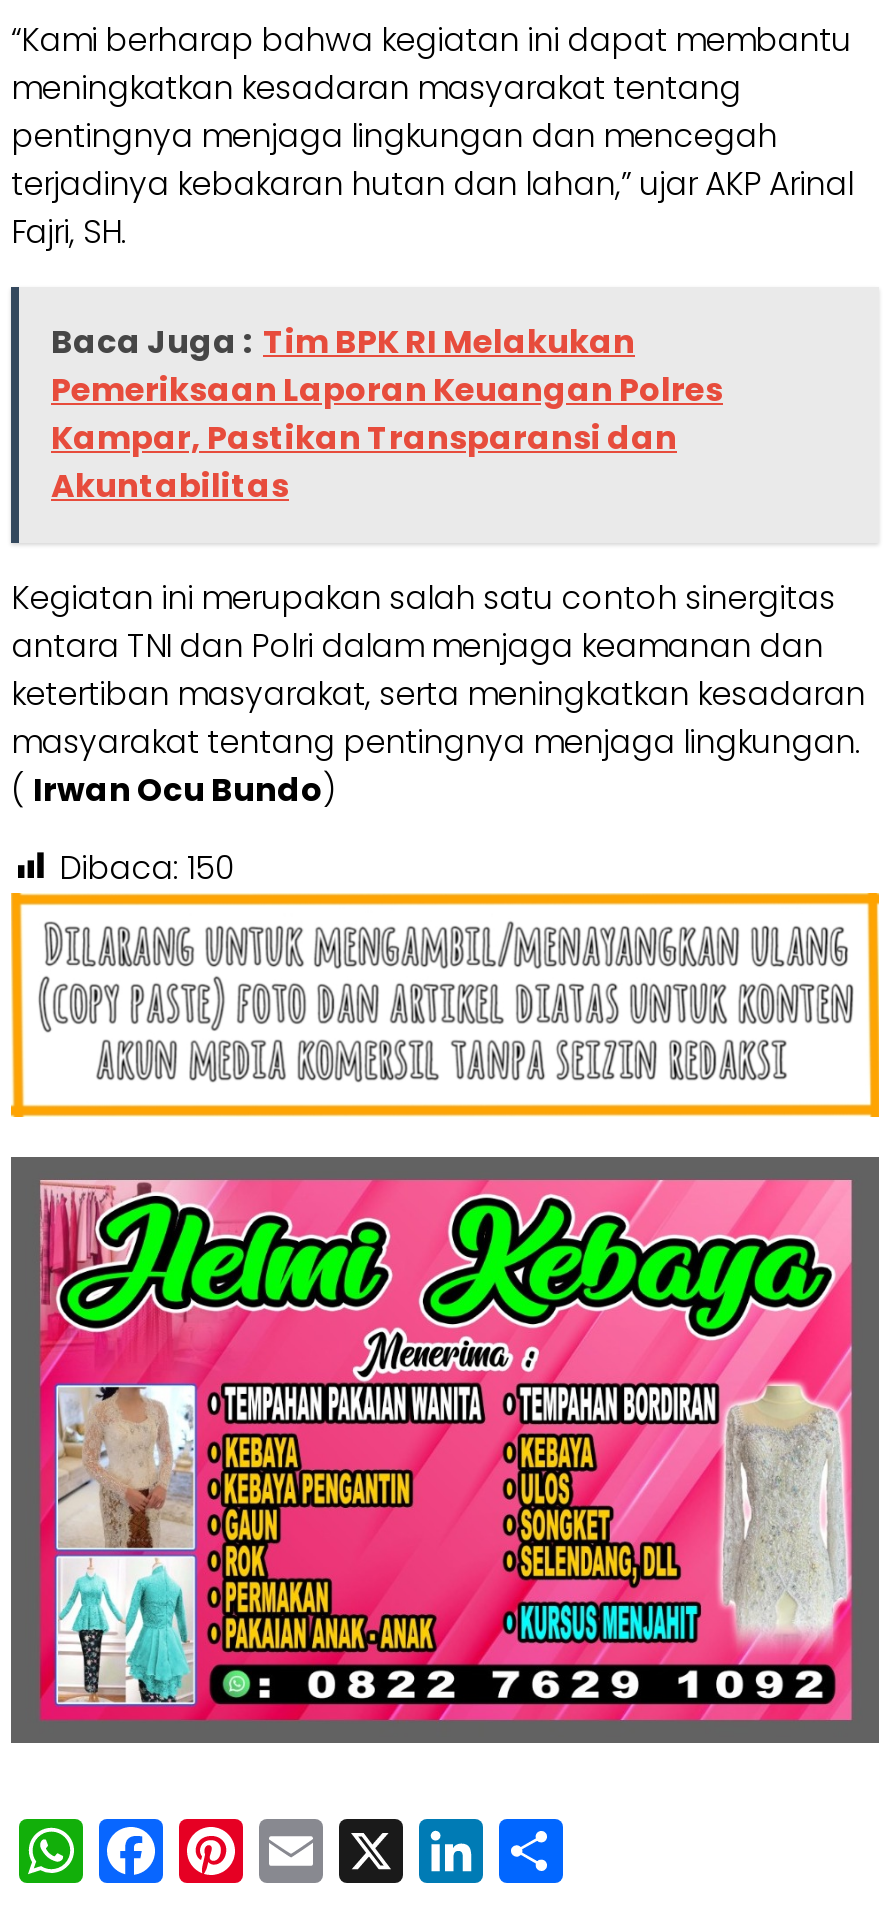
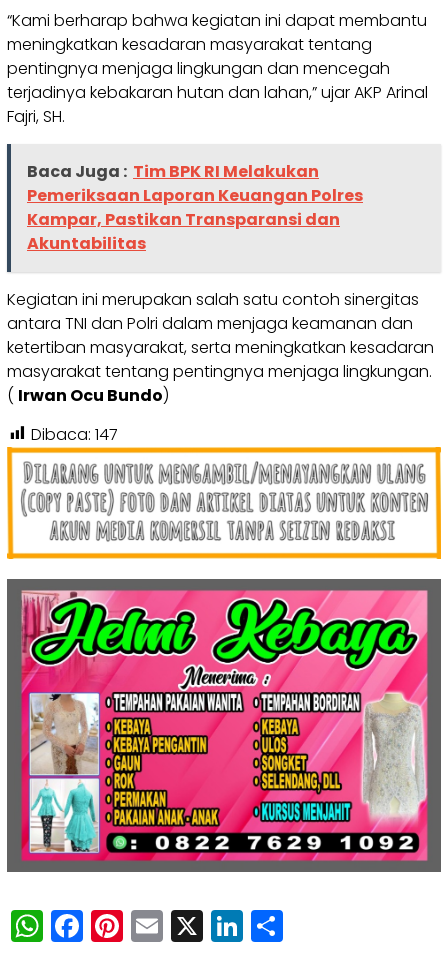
- Dibaca: 150
+ Dibaca: 147
